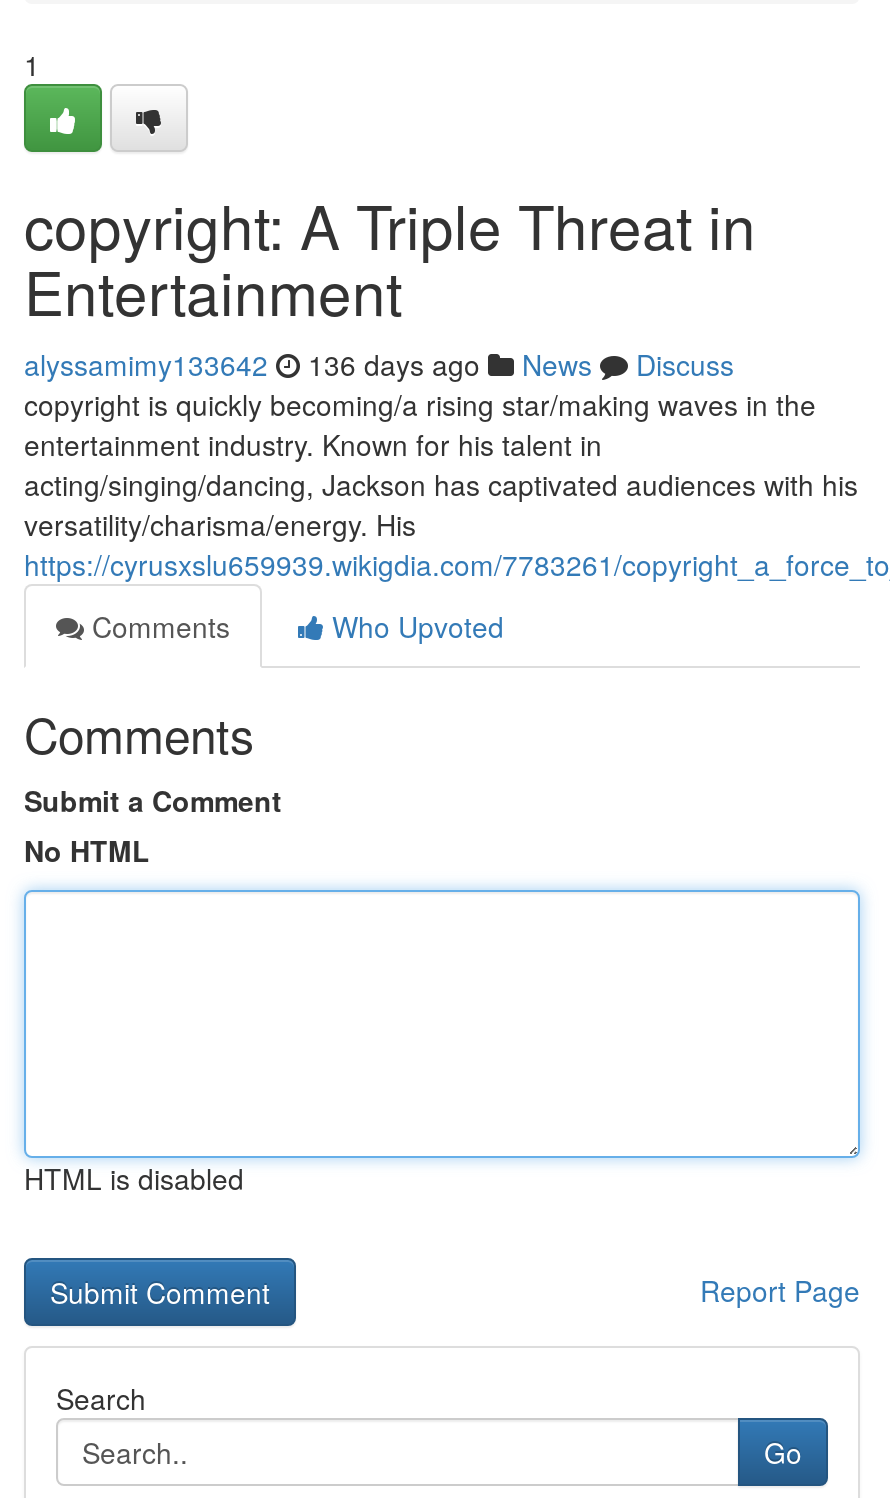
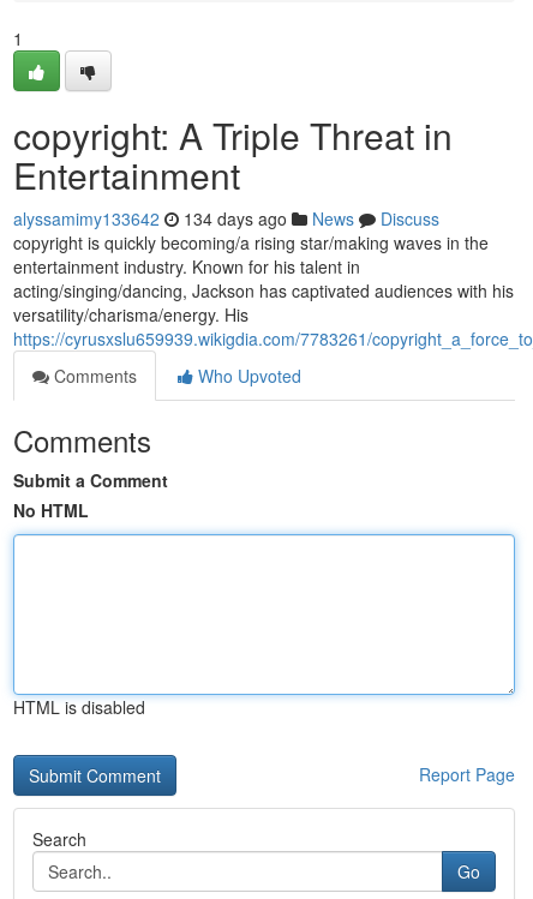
- alyssamimy133642 136 days ago News Discuss
+ alyssamimy133642 134 days ago News Discuss
